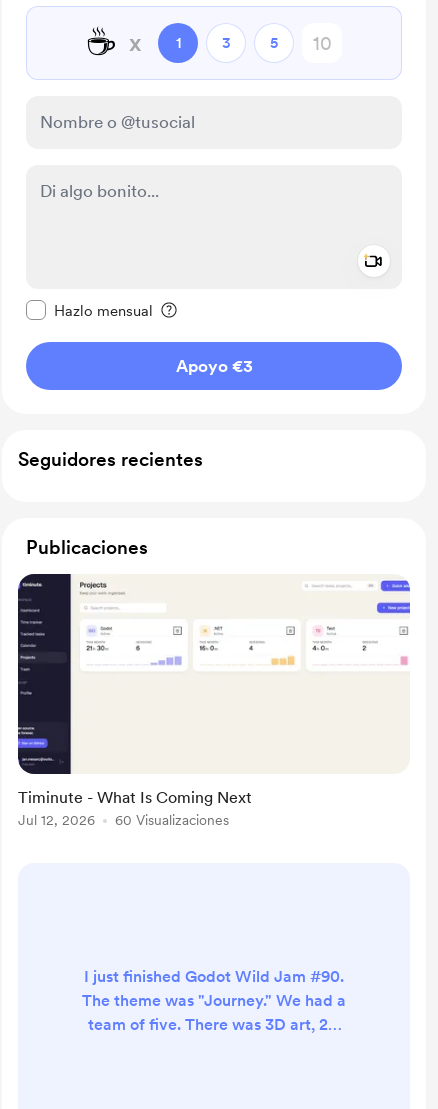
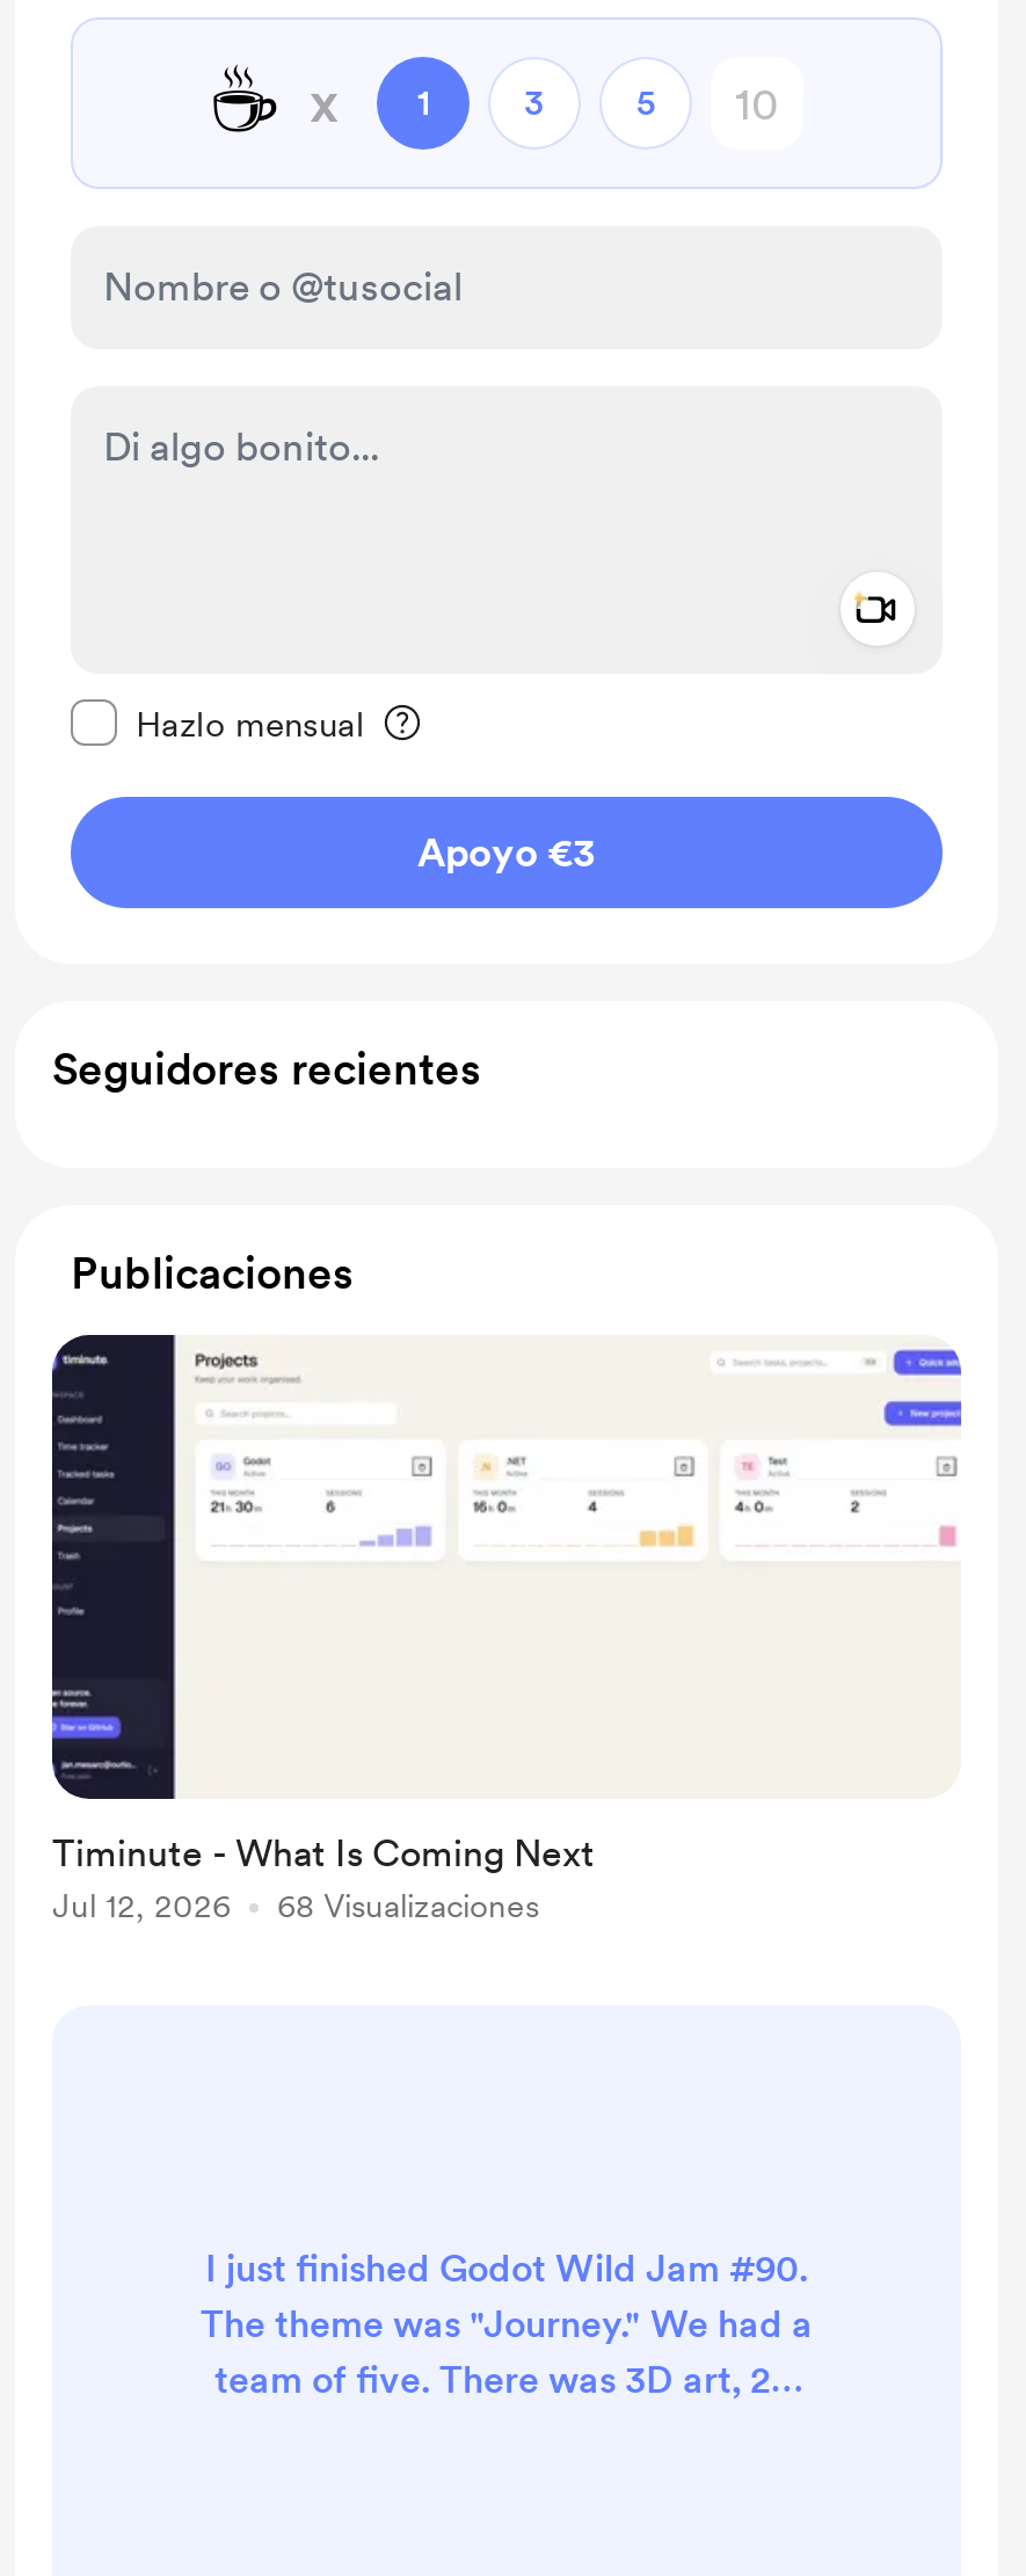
- 60 Visualizaciones
+ 68 Visualizaciones
